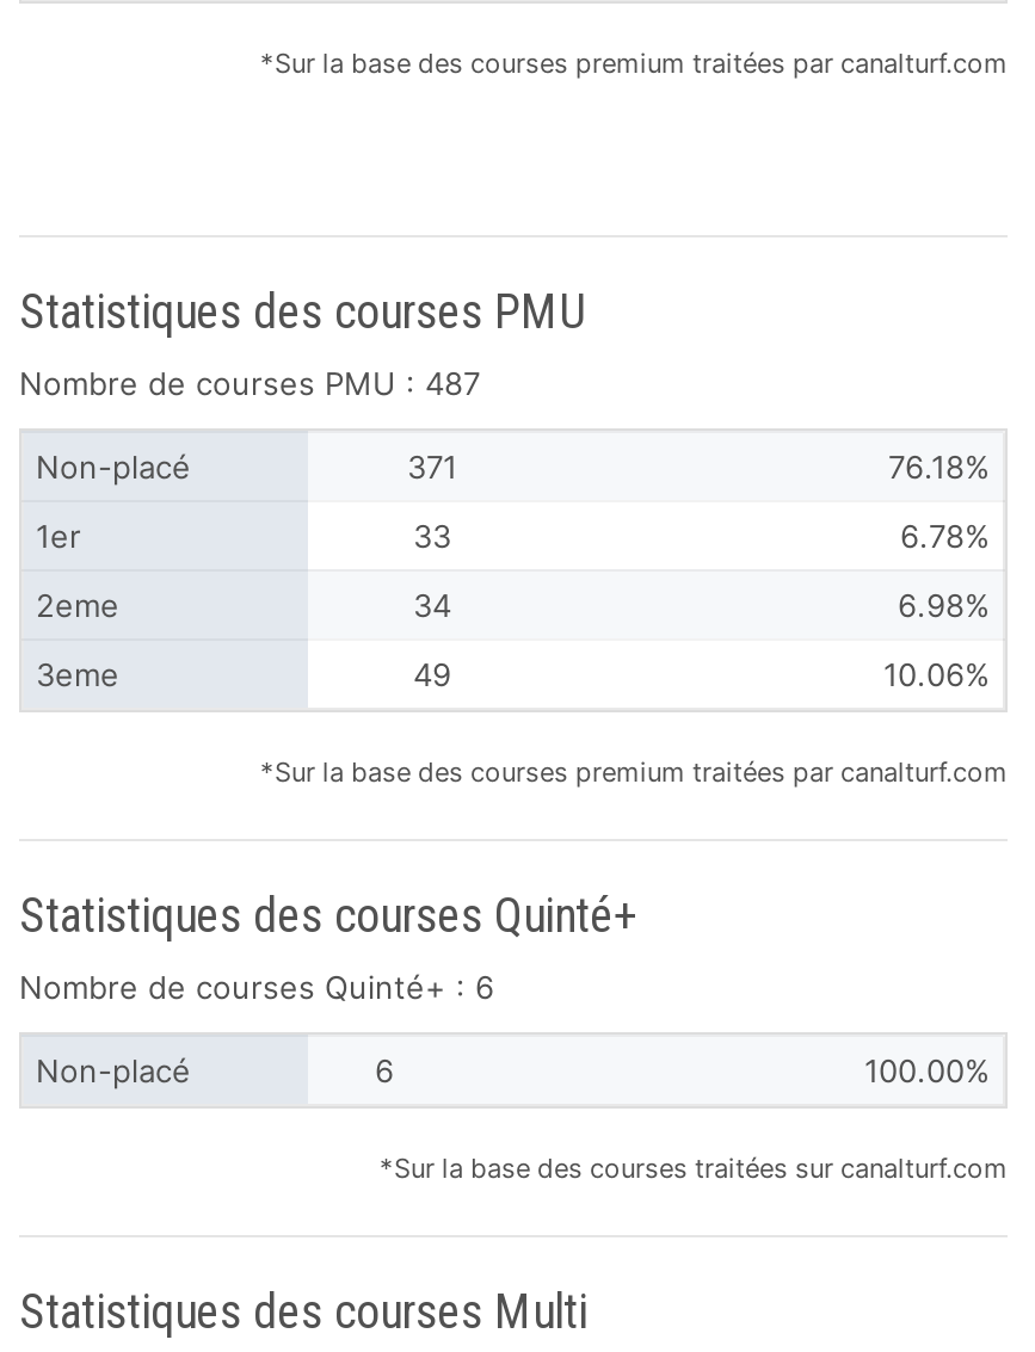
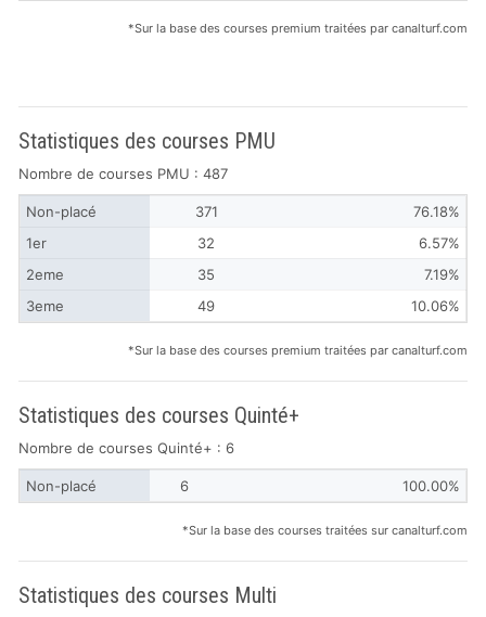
- 33
+ 32

- 6.78%
+ 6.57%

- 34
+ 35

- 6.98%
+ 7.19%
